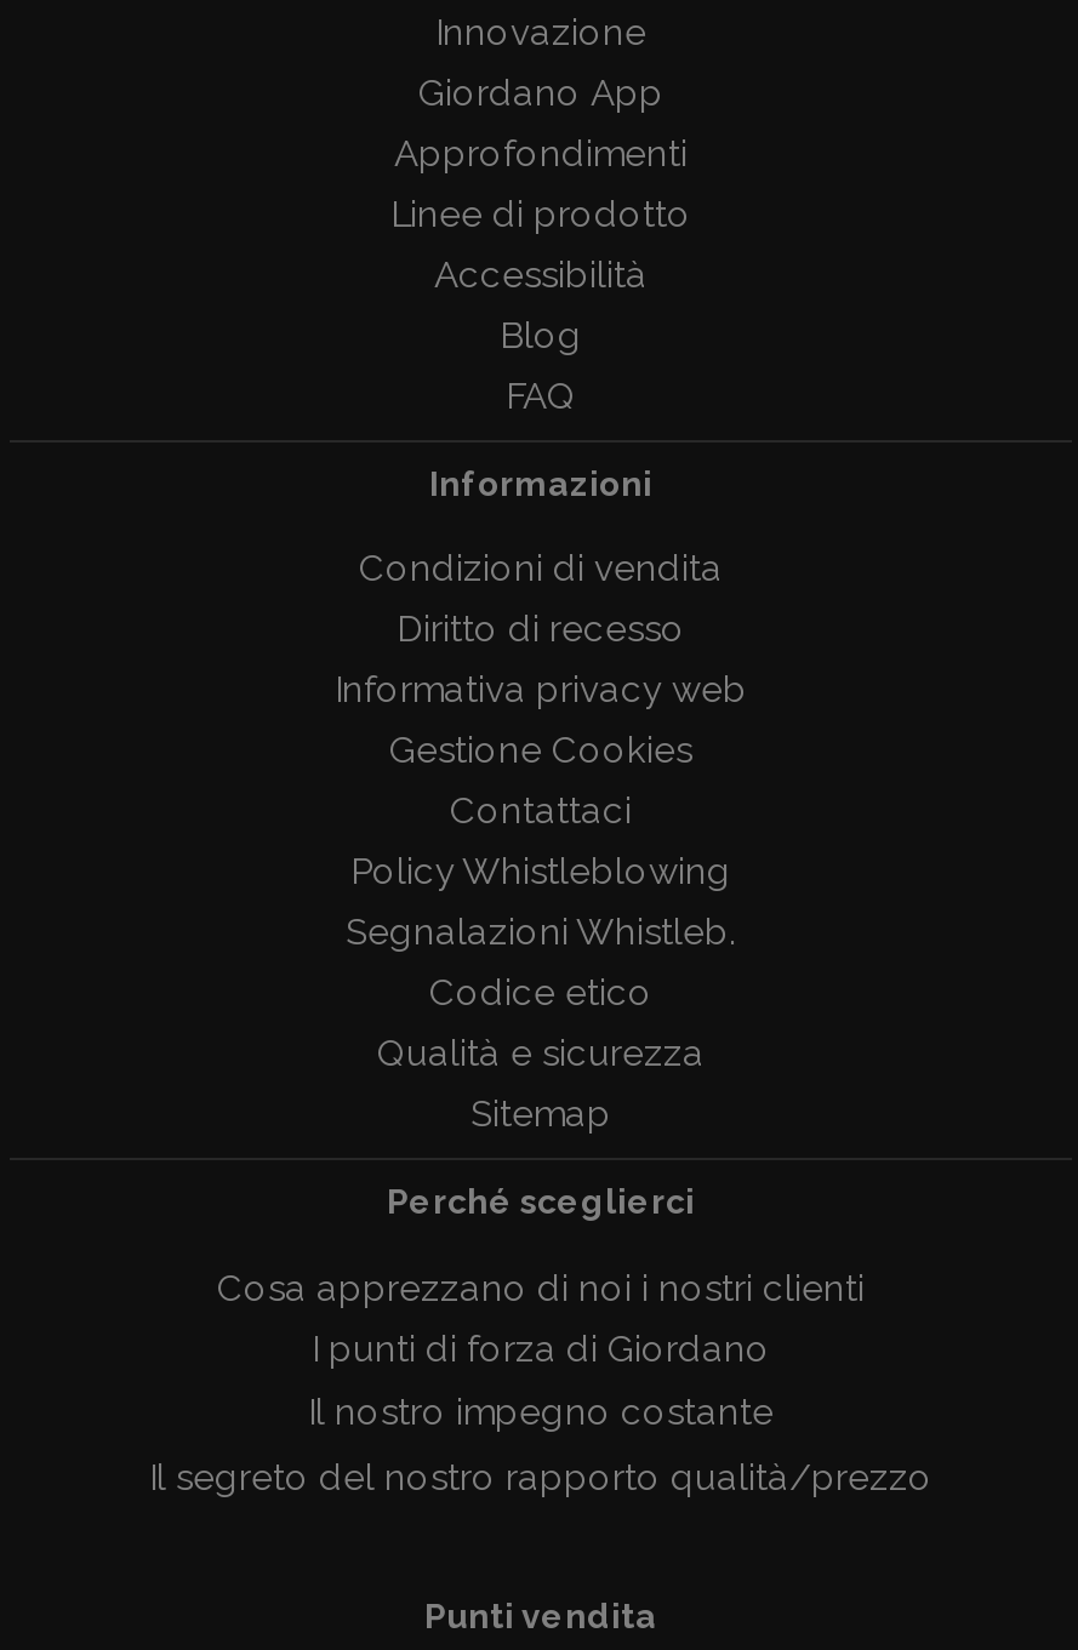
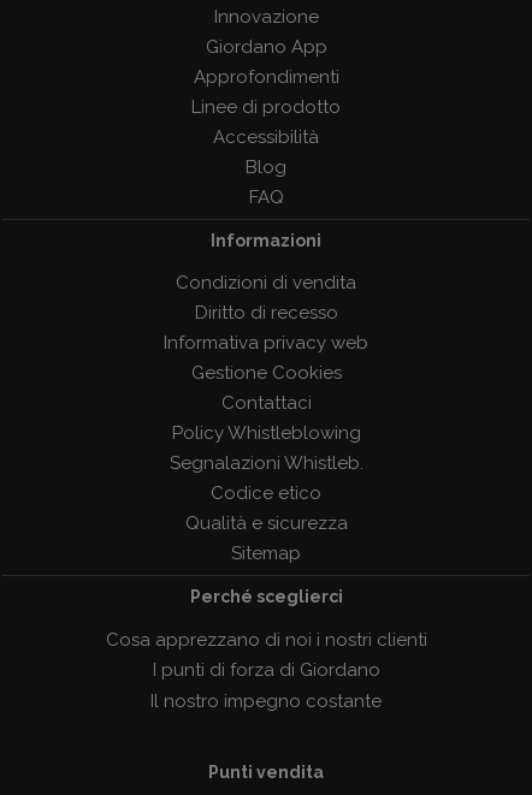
- Il segreto del nostro rapporto qualità/prezzo
